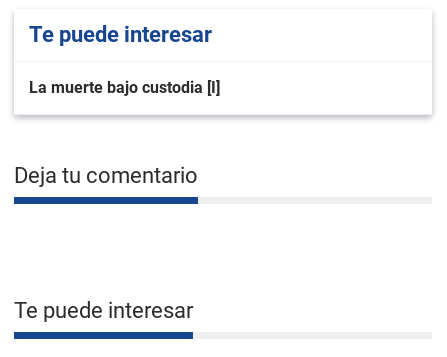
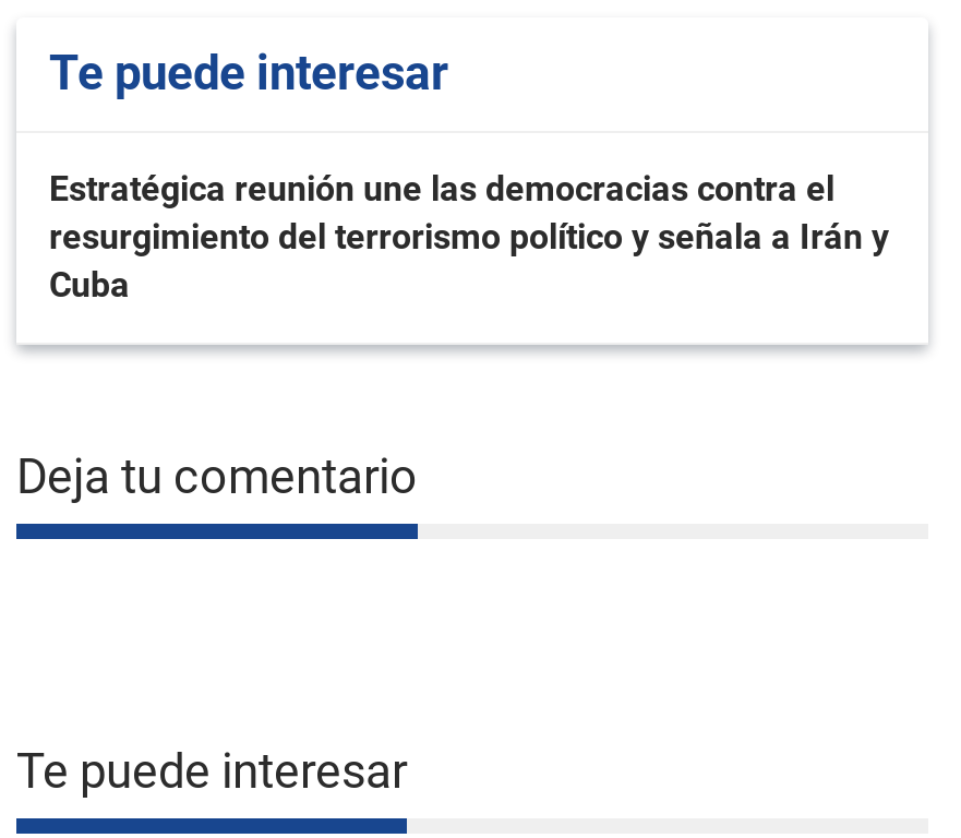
- La muerte bajo custodia [I]
+ Estratégica reunión une las democracias contra el
+ resurgimiento del terrorismo político y señala a Irán y
+ Cuba
